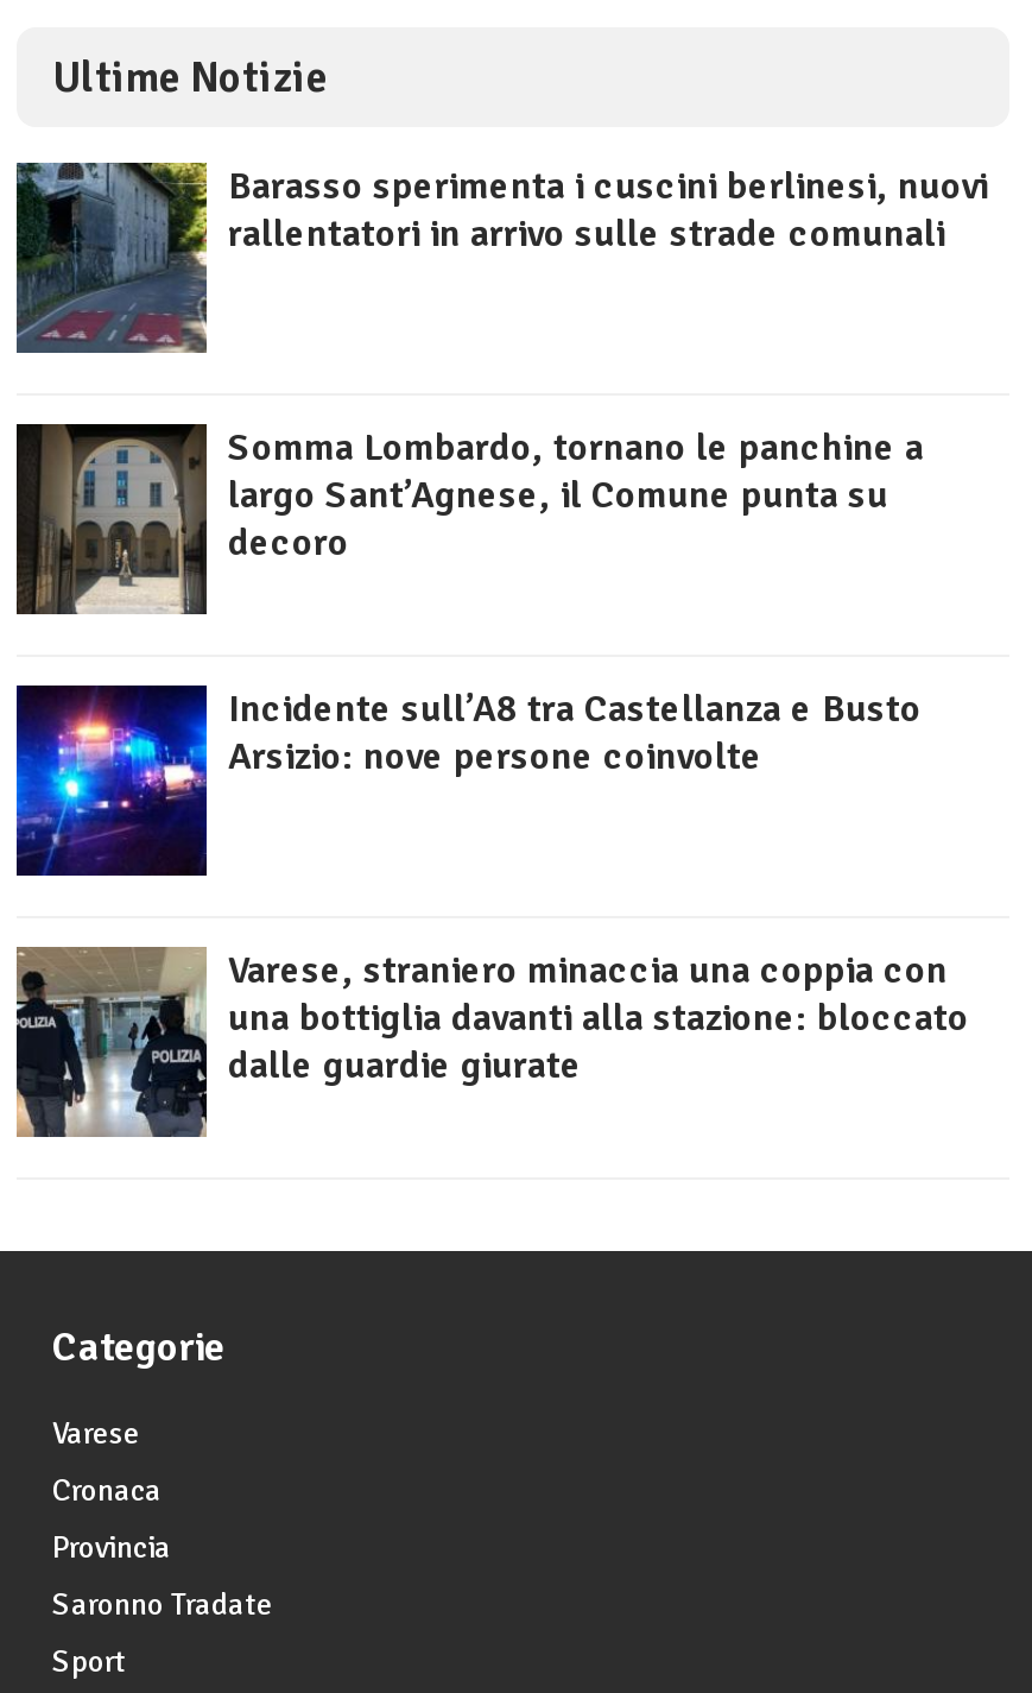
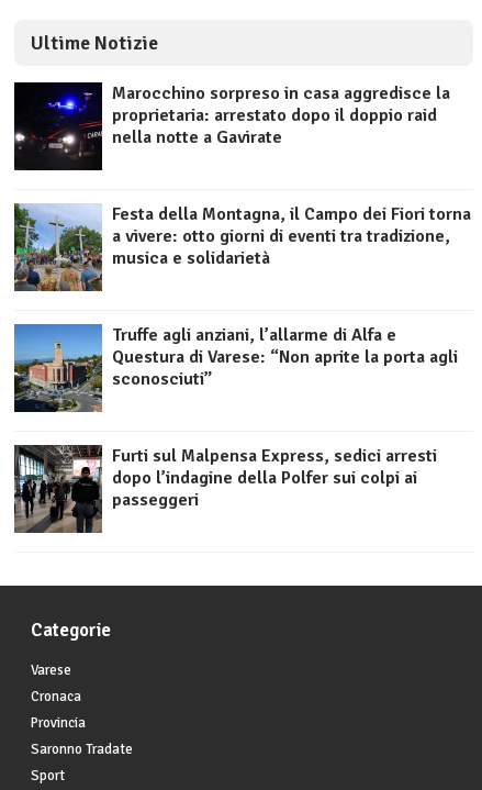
- [image]
- Barasso sperimenta i cuscini berlinesi, nuovi
- rallentatori in arrivo sulle strade comunali
+ [image]
+ Marocchino sorpreso in casa aggredisce la
+ proprietaria: arrestato dopo il doppio raid
+ nella notte a Gavirate

- [image]
- Somma Lombardo, tornano le panchine a
- largo Sant’Agnese, il Comune punta su
- decoro
+ [image]
+ Festa della Montagna, il Campo dei Fiori torna
+ a vivere: otto giorni di eventi tra tradizione,
+ musica e solidarietà

- [image]
- Incidente sull’A8 tra Castellanza e Busto
- Arsizio: nove persone coinvolte
+ [image]
+ Truffe agli anziani, l’allarme di Alfa e
+ Questura di Varese: “Non aprite la porta agli
+ sconosciuti”

- [image]
- Varese, straniero minaccia una coppia con
- una bottiglia davanti alla stazione: bloccato
- dalle guardie giurate
+ [image]
+ Furti sul Malpensa Express, sedici arresti
+ dopo l’indagine della Polfer sui colpi ai
+ passeggeri
